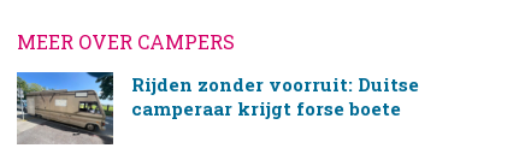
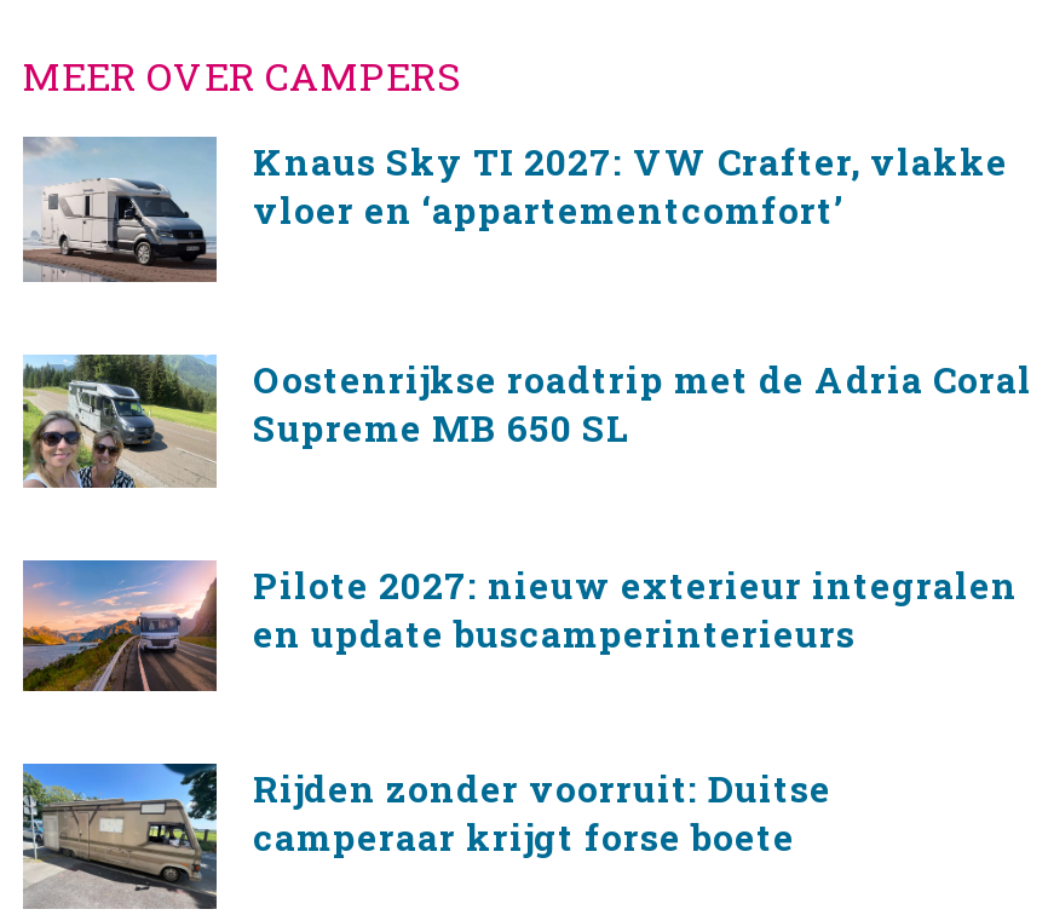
+ [image]
+ Oostenrijkse roadtrip met de Adria Coral
+ Supreme MB 650 SL
+ Pilote 2027: nieuw exterieur integralen
+ en update buscamperinterieurs

+ [image]

+ [image]
+ Knaus Sky TI 2027: VW Crafter, vlakke
+ vloer en ‘appartementcomfort’
